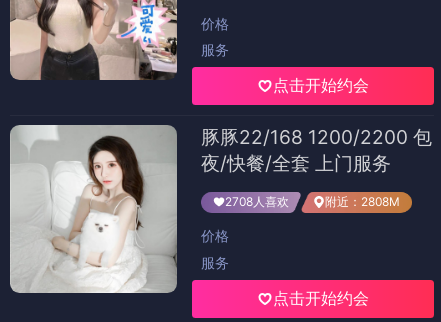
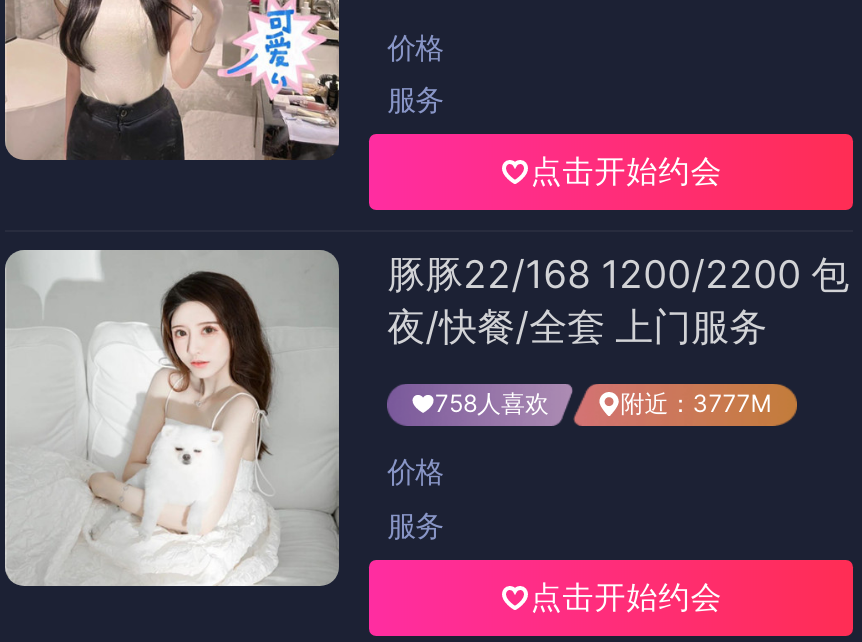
- 2708人喜欢
+ 758人喜欢

- 附近：2808M
+ 附近：3777M
